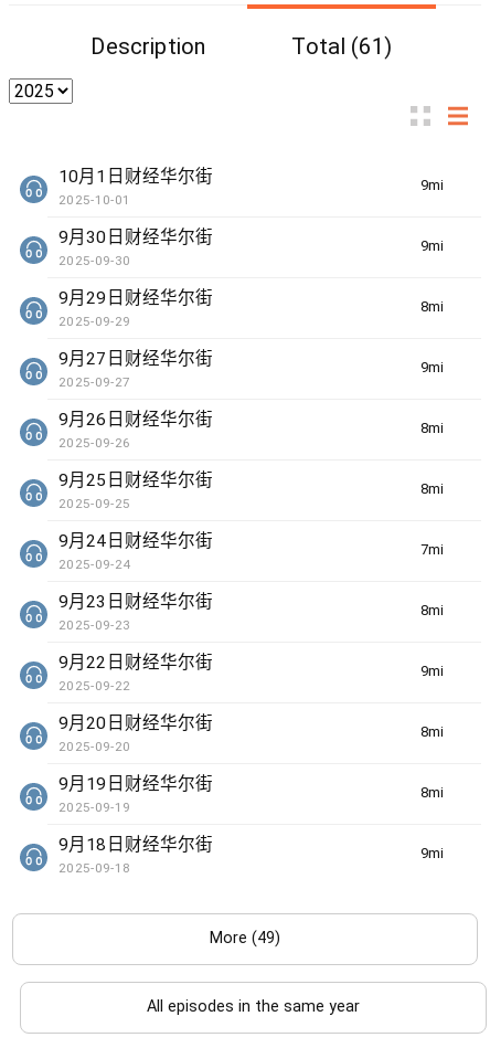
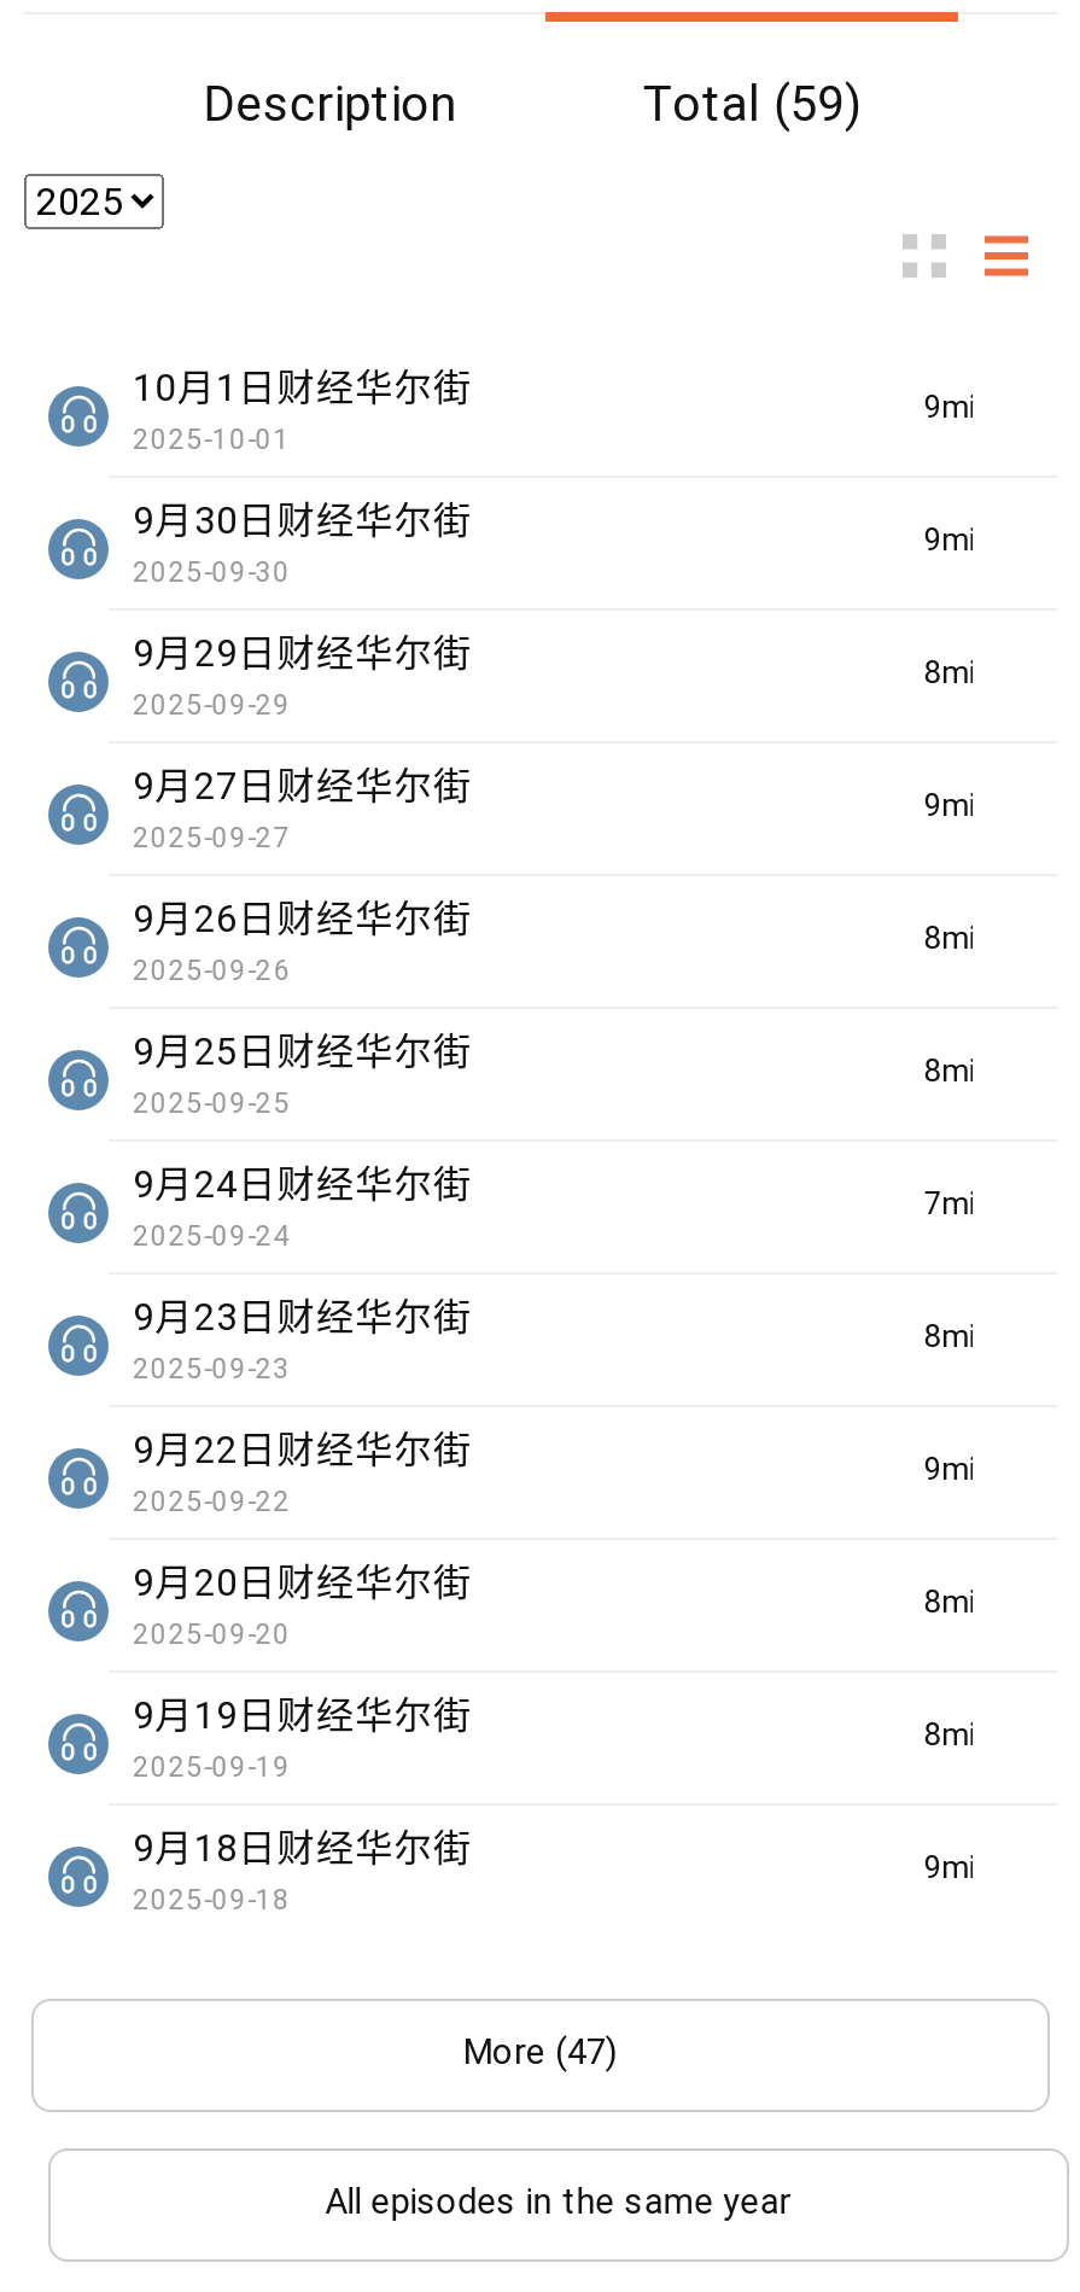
- Total (61)
+ Total (59)

- More (49)
+ More (47)
